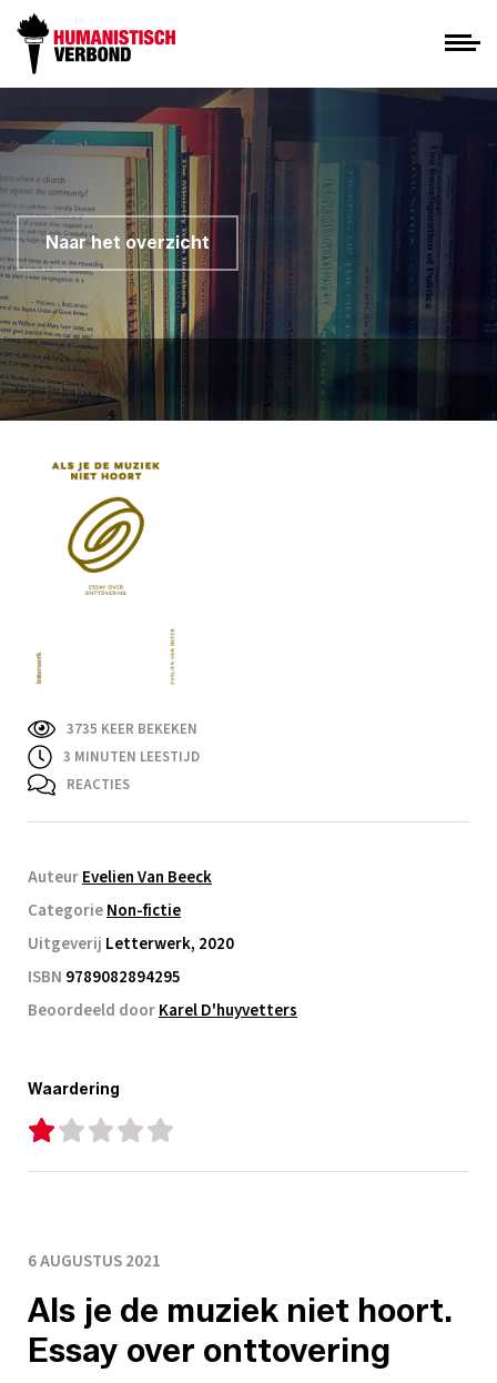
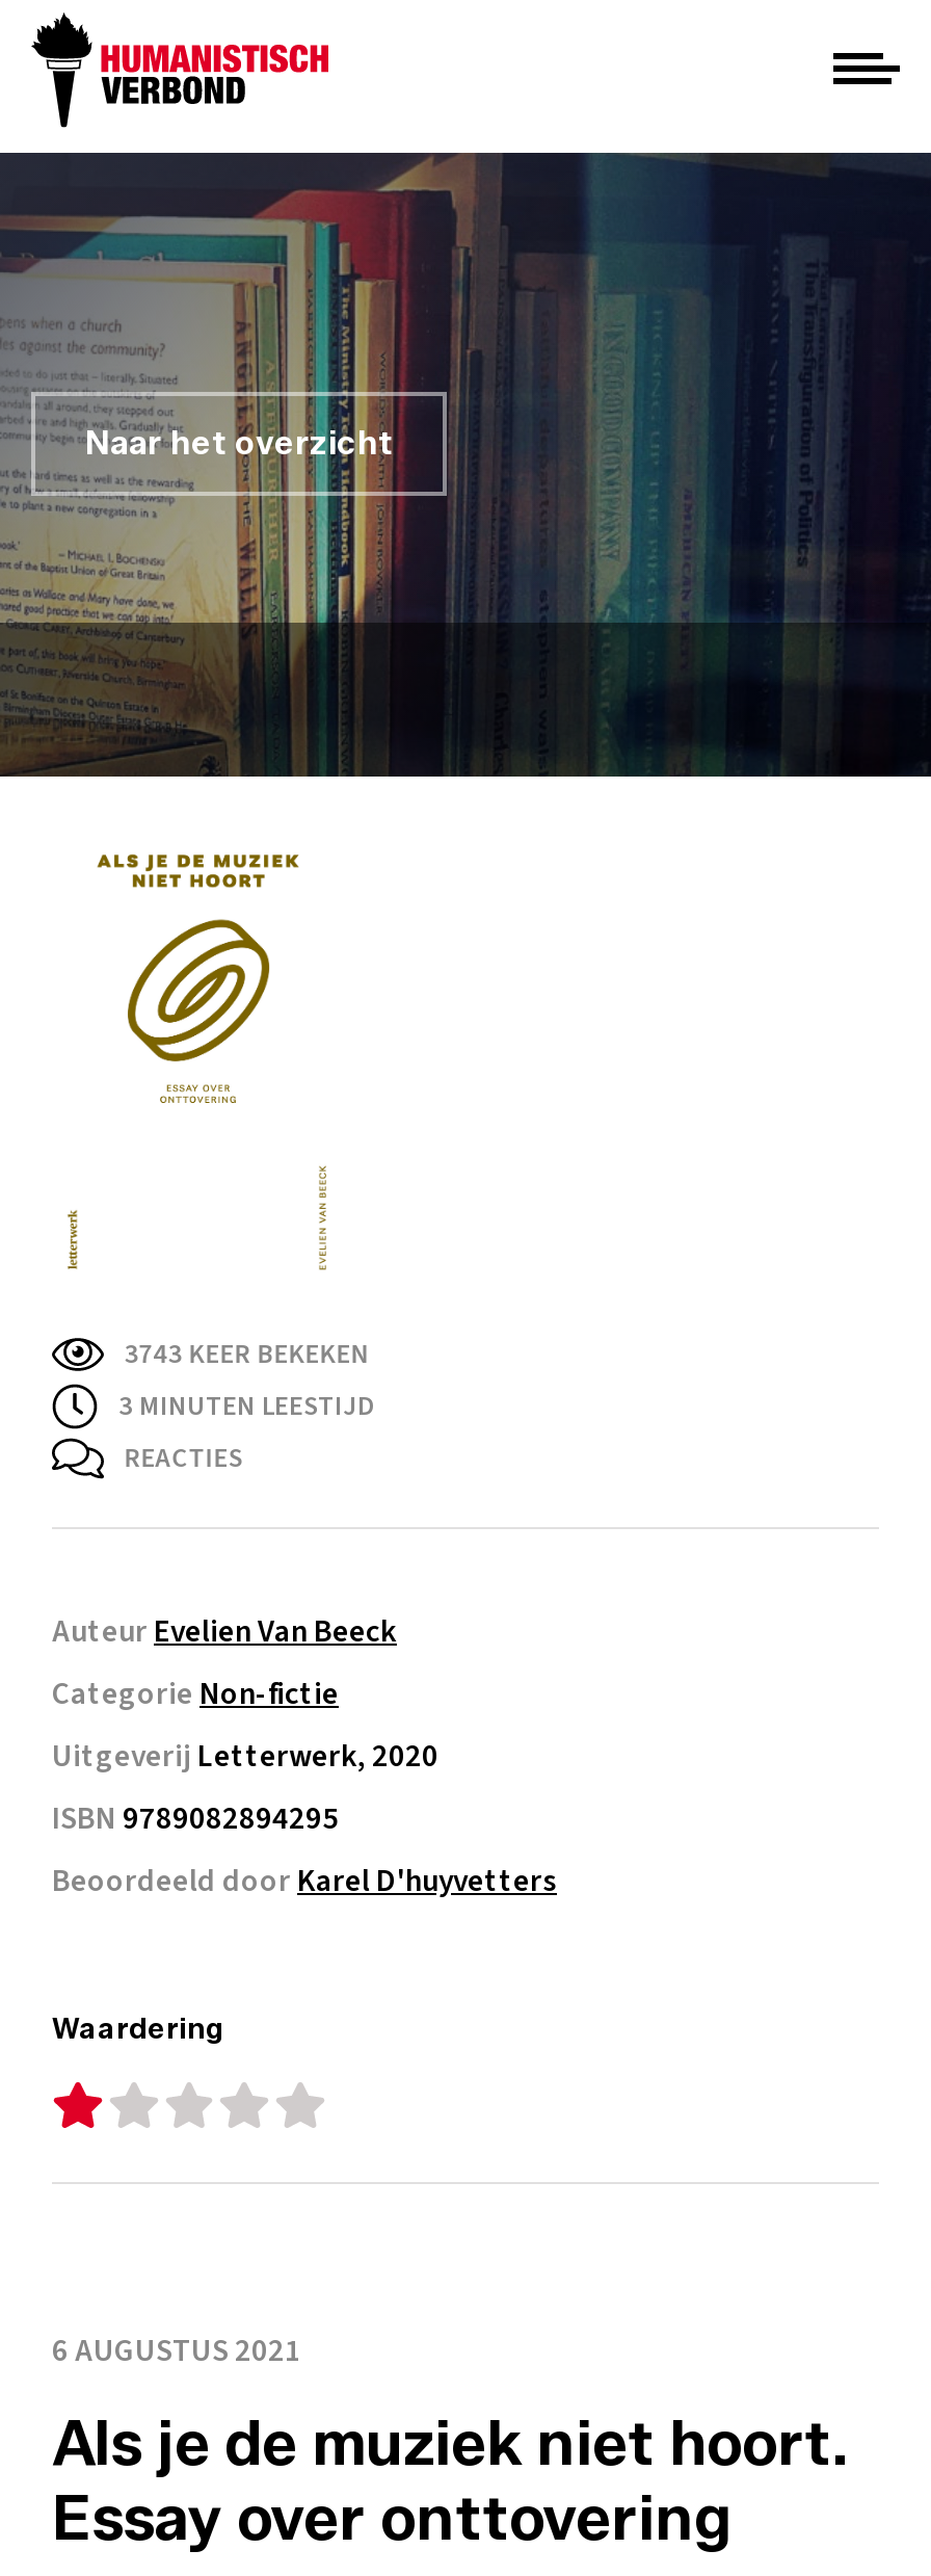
- 3735 KEER BEKEKEN
+ 3743 KEER BEKEKEN
